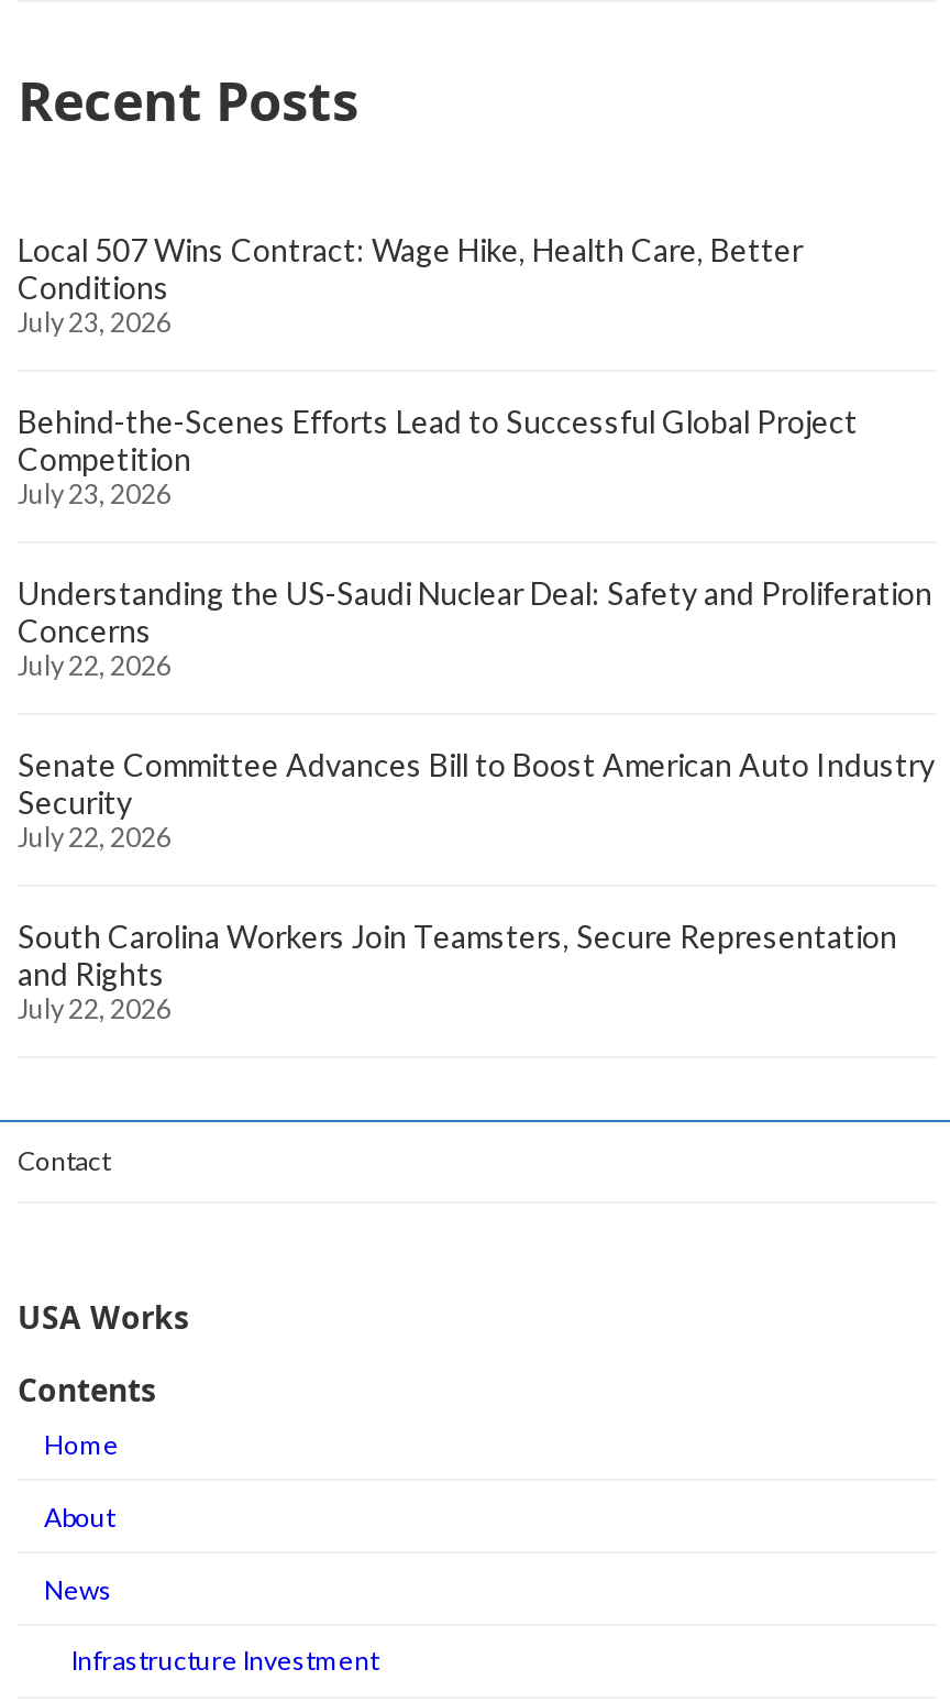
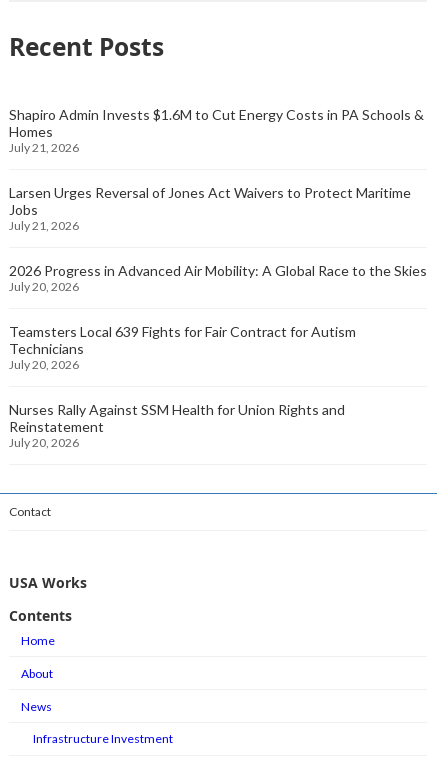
- Local 507 Wins Contract: Wage Hike, Health Care, Better
- Conditions
- July 23, 2026
+ Shapiro Admin Invests $1.6M to Cut Energy Costs in PA Schools &
+ Homes
+ July 21, 2026

- Behind-the-Scenes Efforts Lead to Successful Global Project
- Competition
- July 23, 2026
+ Larsen Urges Reversal of Jones Act Waivers to Protect Maritime
+ Jobs
+ July 21, 2026

- Understanding the US-Saudi Nuclear Deal: Safety and Proliferation
- Concerns
- July 22, 2026
+ 2026 Progress in Advanced Air Mobility: A Global Race to the Skies
+ July 20, 2026

- Senate Committee Advances Bill to Boost American Auto Industry
- Security
- July 22, 2026
+ Teamsters Local 639 Fights for Fair Contract for Autism
+ Technicians
+ July 20, 2026

- South Carolina Workers Join Teamsters, Secure Representation
- and Rights
- July 22, 2026
+ Nurses Rally Against SSM Health for Union Rights and
+ Reinstatement
+ July 20, 2026
